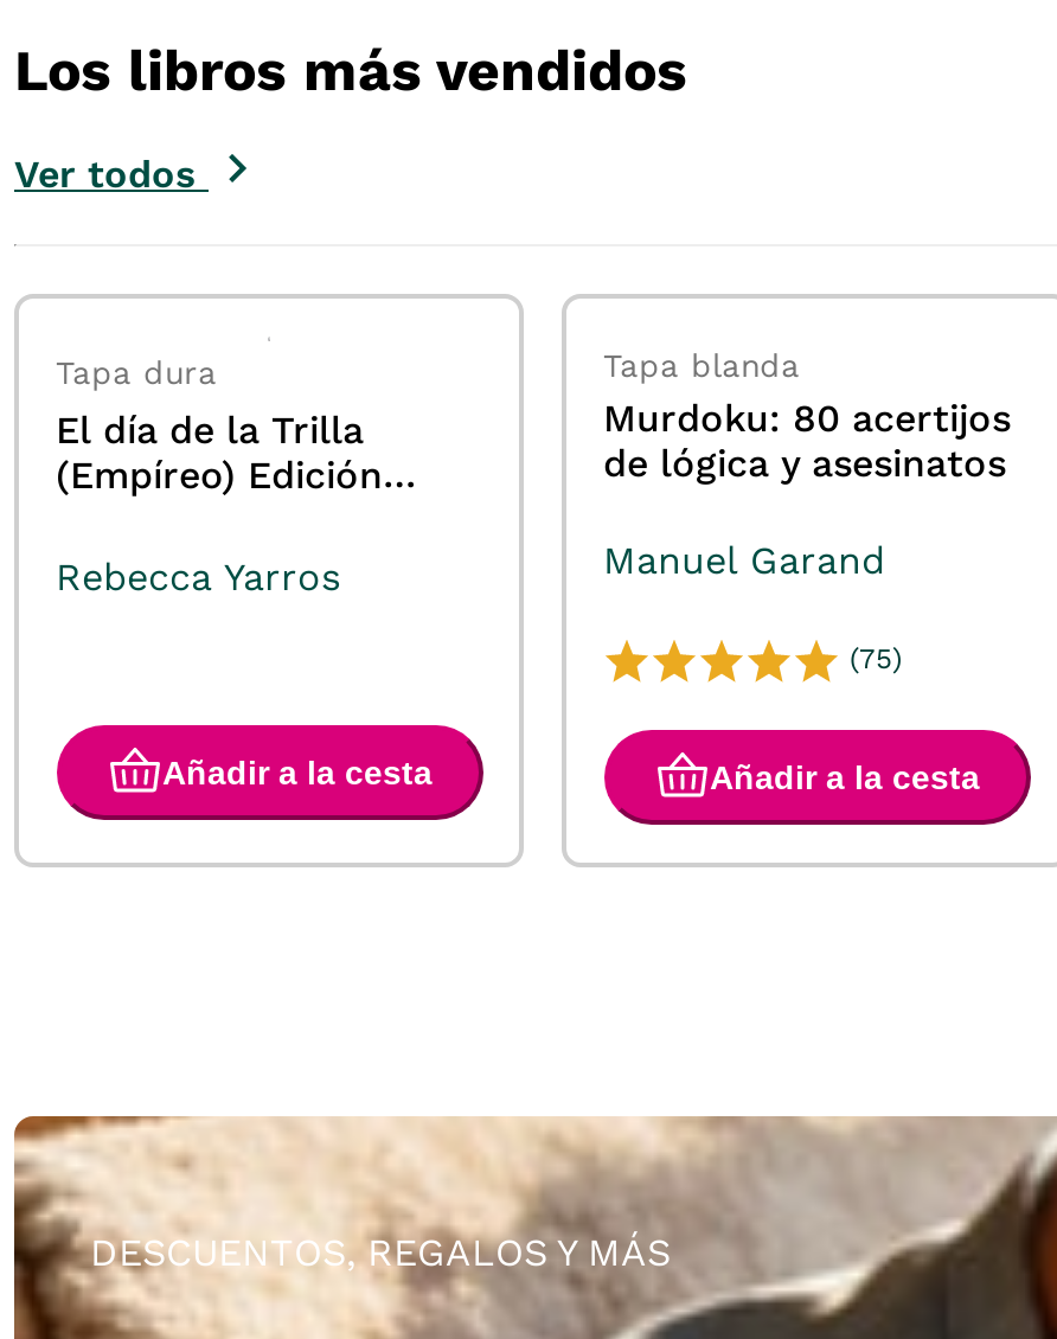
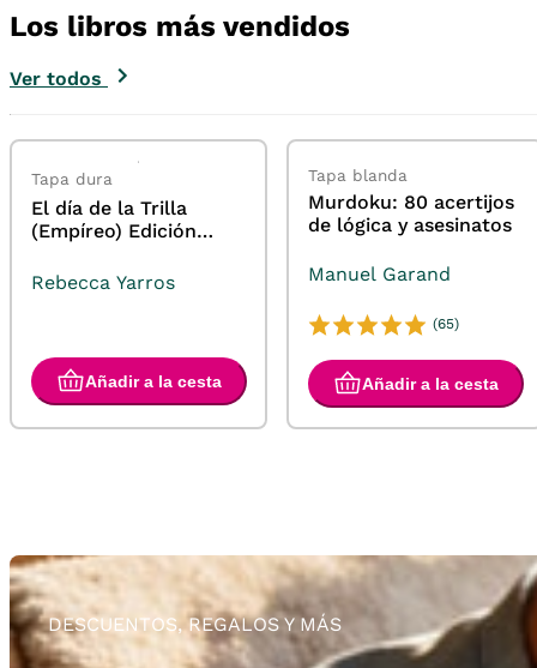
- (75)
+ (65)
